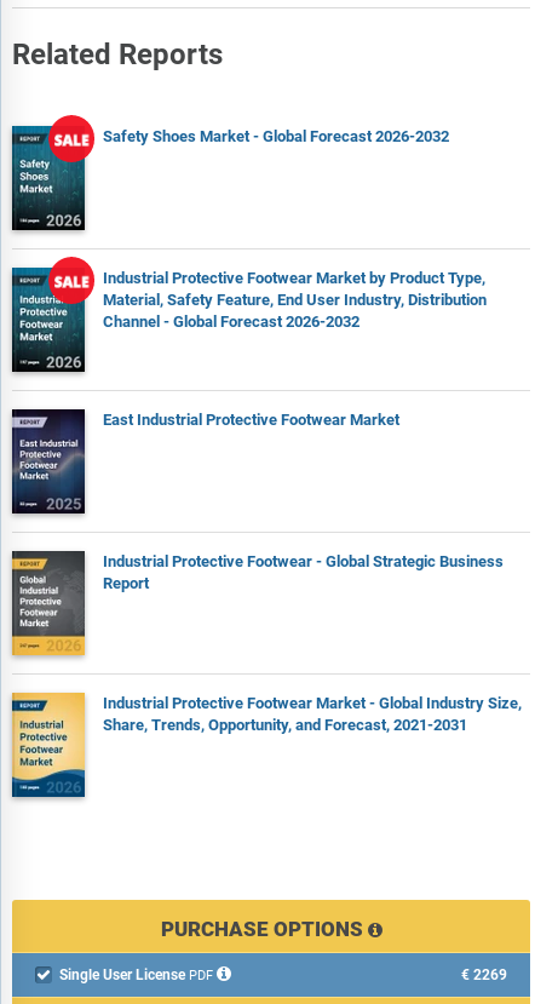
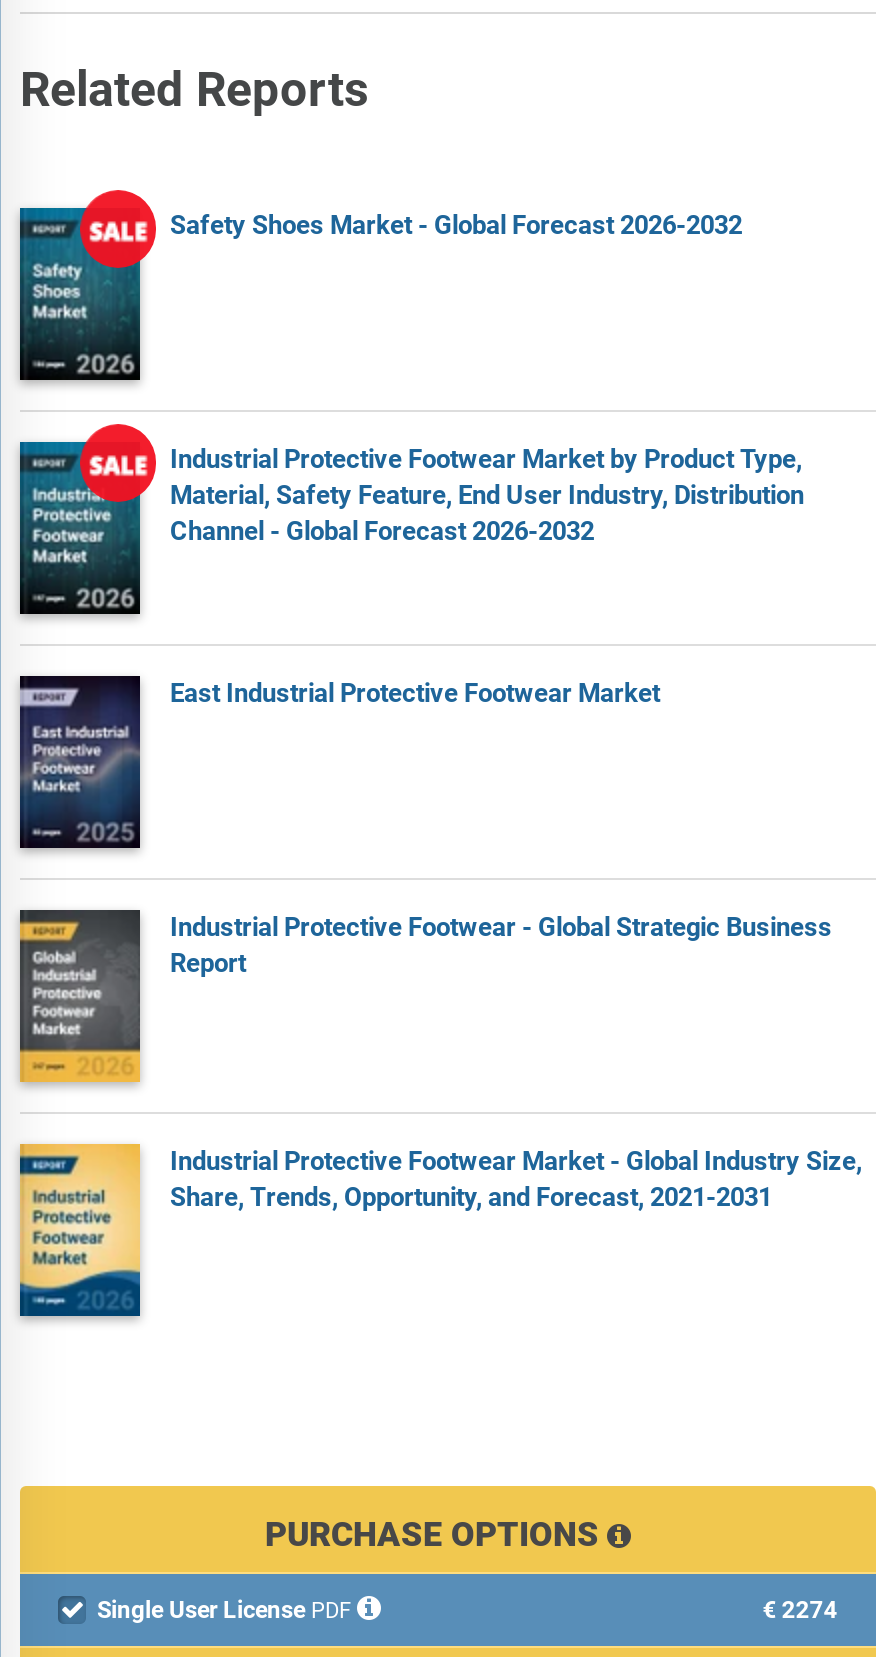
- €2269
+ €2274
